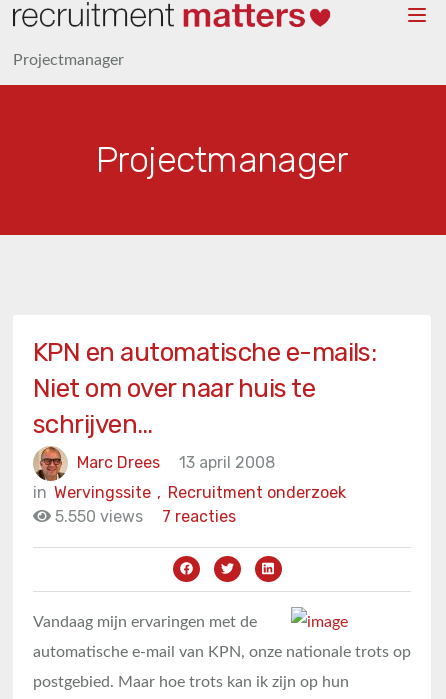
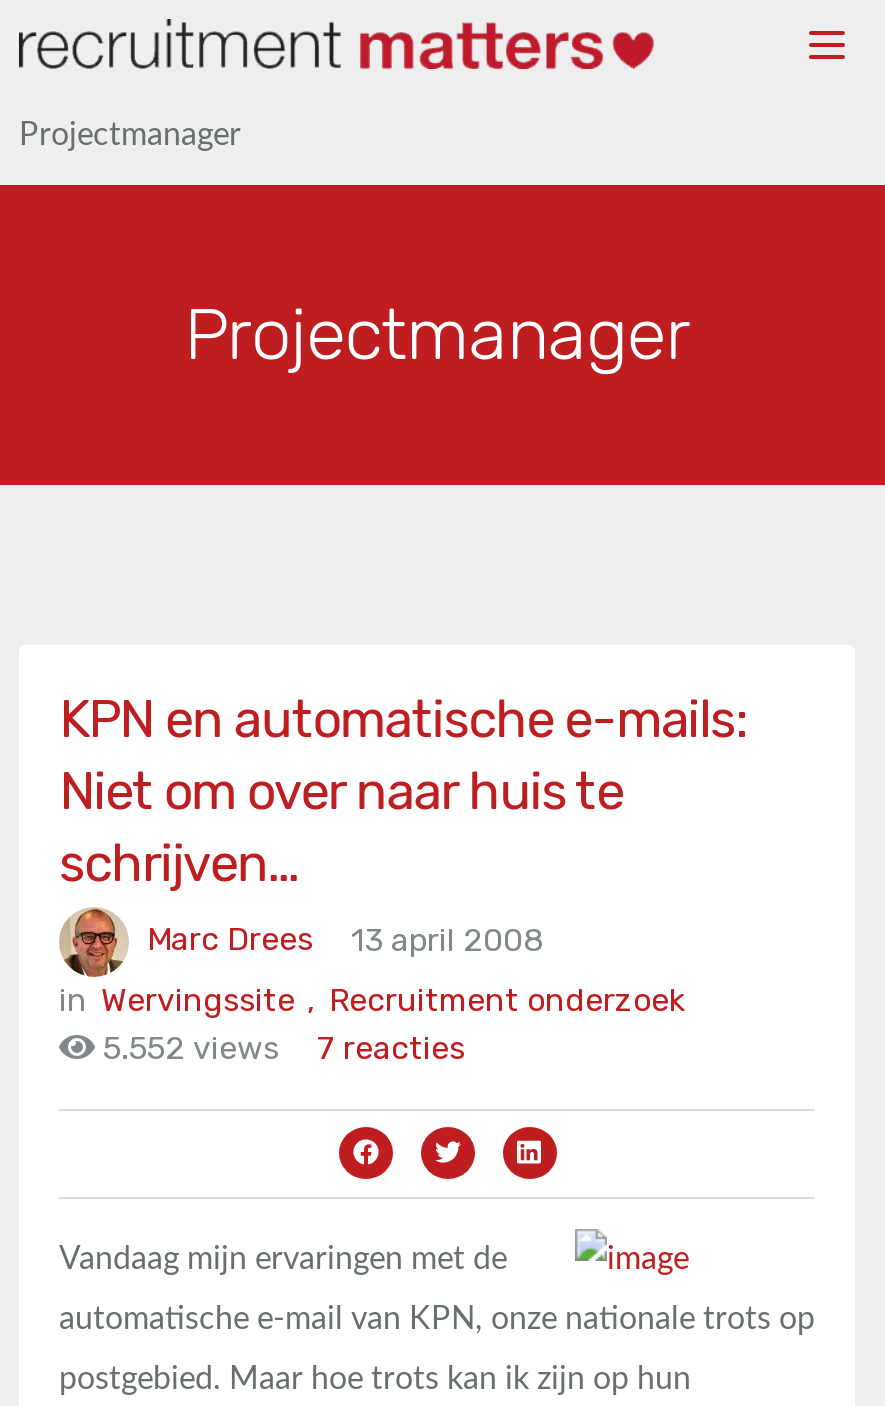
- 5.550 views 7 reacties
+ 5.552 views 7 reacties
